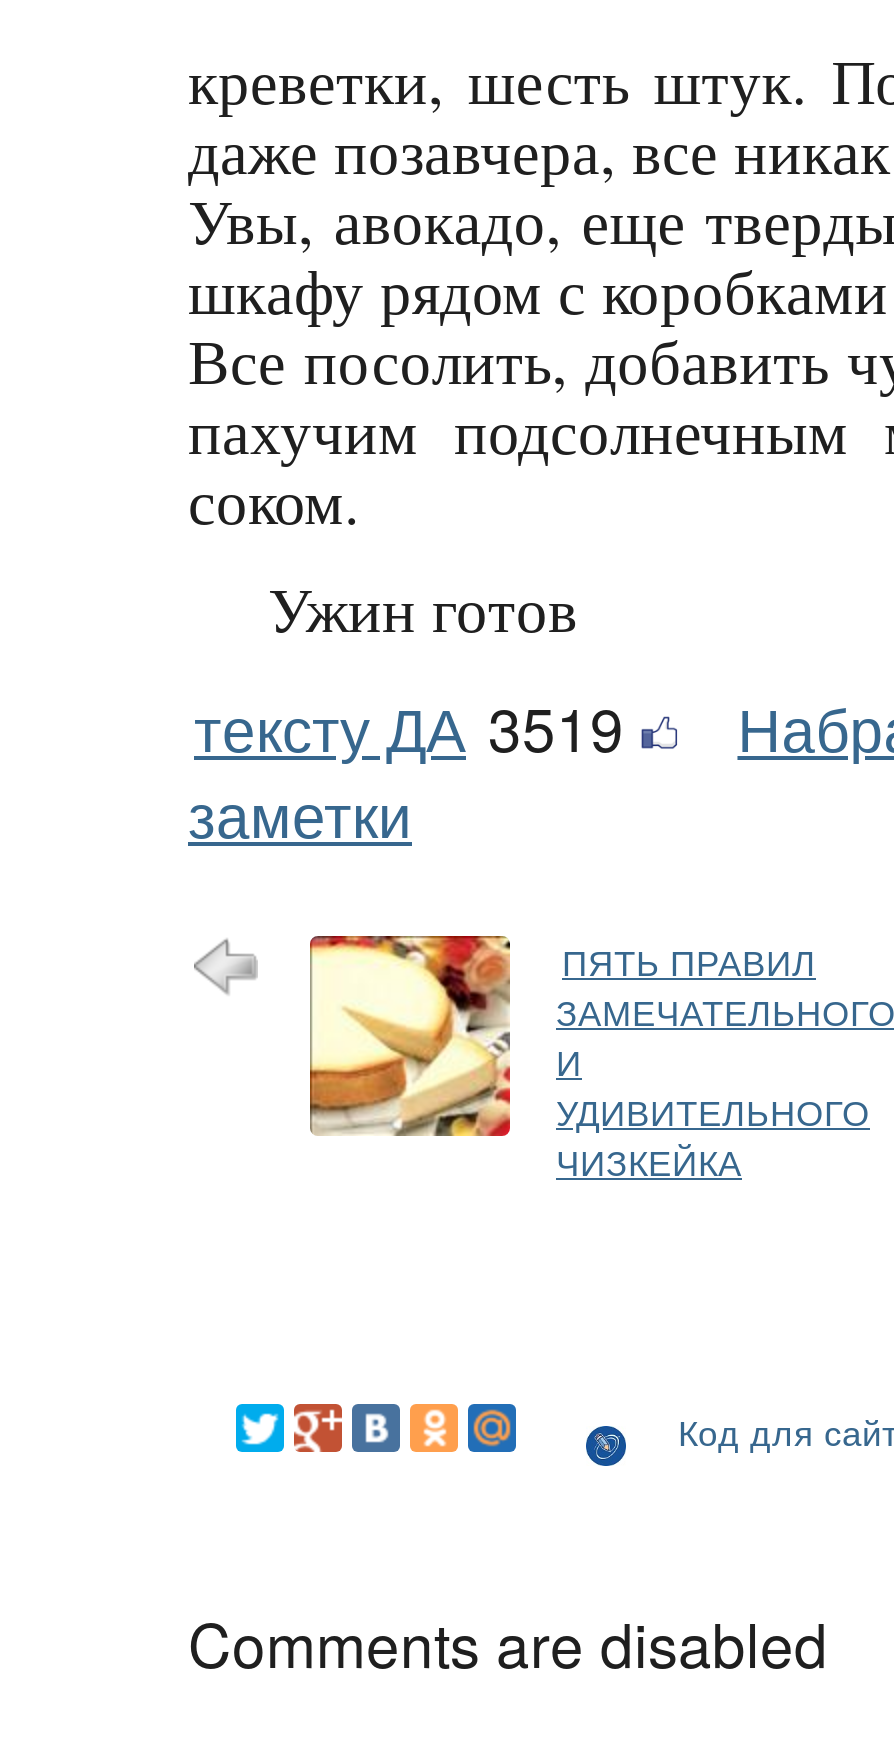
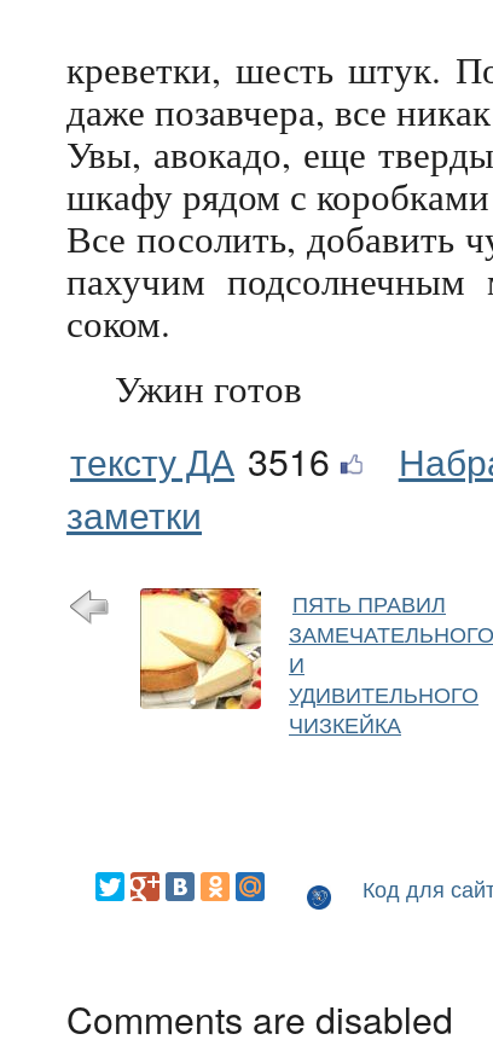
- тексту ДА 3519
+ тексту ДА 3516
